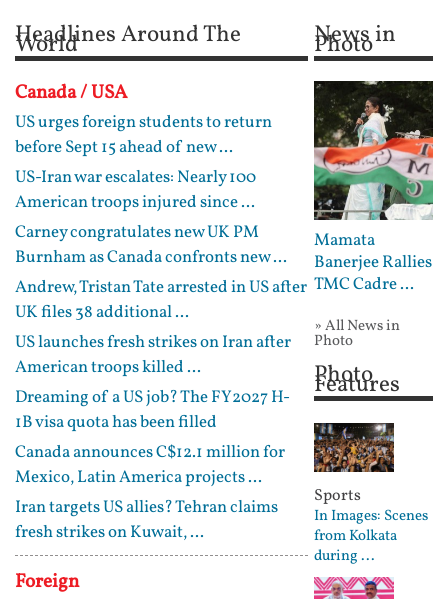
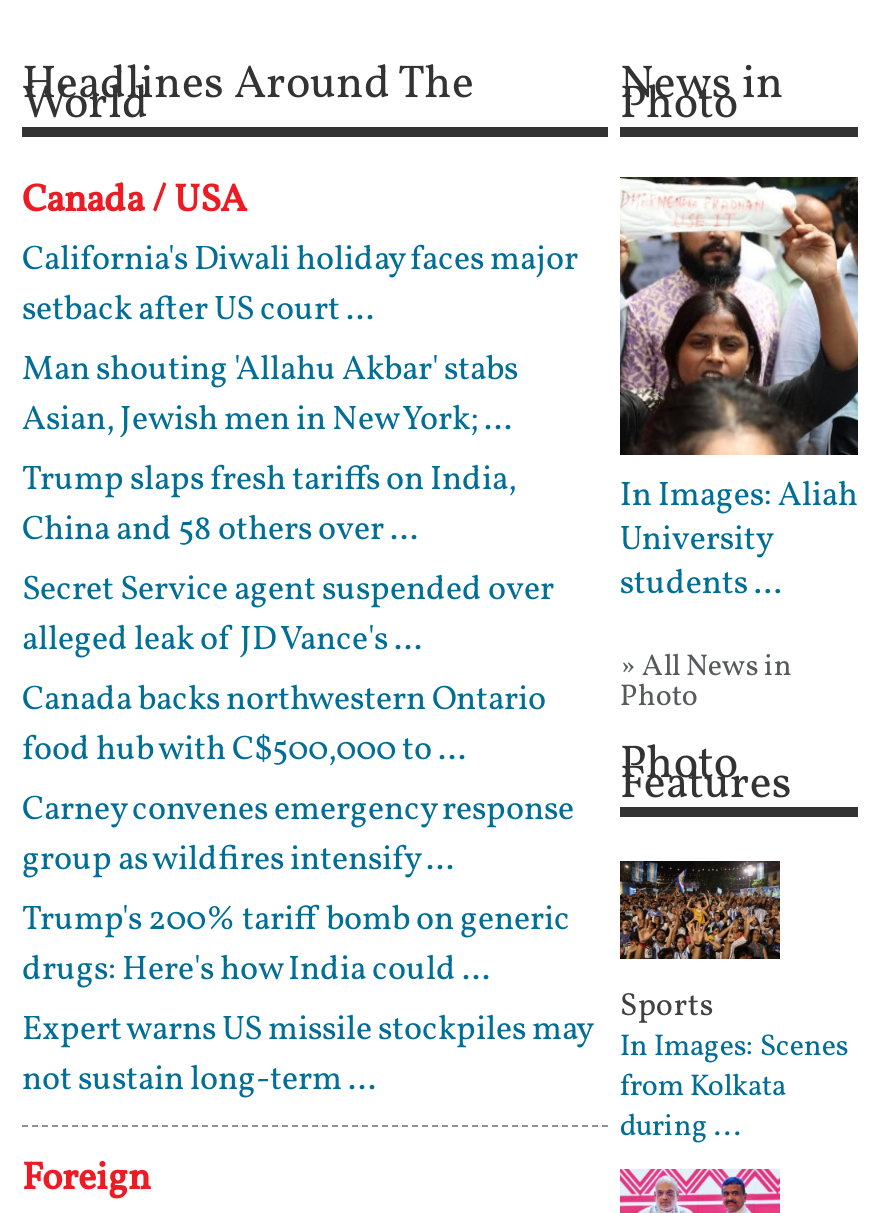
- [image]
- Mamata
- Banerjee Rallies
- TMC Cadre ...
+ [image]
+ In Images: Aliah
+ University
+ students ...

- US urges foreign students to return
- before Sept 15 ahead of new ...
- US-Iran war escalates: Nearly 100
- American troops injured since ...
- Carney congratulates new UK PM
- Burnham as Canada confronts new ...
- Andrew, Tristan Tate arrested in US after
- UK files 38 additional ...
- US launches fresh strikes on Iran after
- American troops killed ...
- Dreaming of a US job? The FY2027 H-
- 1B visa quota has been filled
- Canada announces C$12.1 million for
- Mexico, Latin America projects ...
- Iran targets US allies? Tehran claims
- fresh strikes on Kuwait, ...
+ California's Diwali holiday faces major
+ setback after US court ...
+ Man shouting 'Allahu Akbar' stabs
+ Asian, Jewish men in New York; ...
+ Trump slaps fresh tariffs on India,
+ China and 58 others over ...
+ Secret Service agent suspended over
+ alleged leak of JD Vance's ...
+ Canada backs northwestern Ontario
+ food hub with C$500,000 to ...
+ Carney convenes emergency response
+ group as wildfires intensify ...
+ Trump's 200% tariff bomb on generic
+ drugs: Here's how India could ...
+ Expert warns US missile stockpiles may
+ not sustain long-term ...
